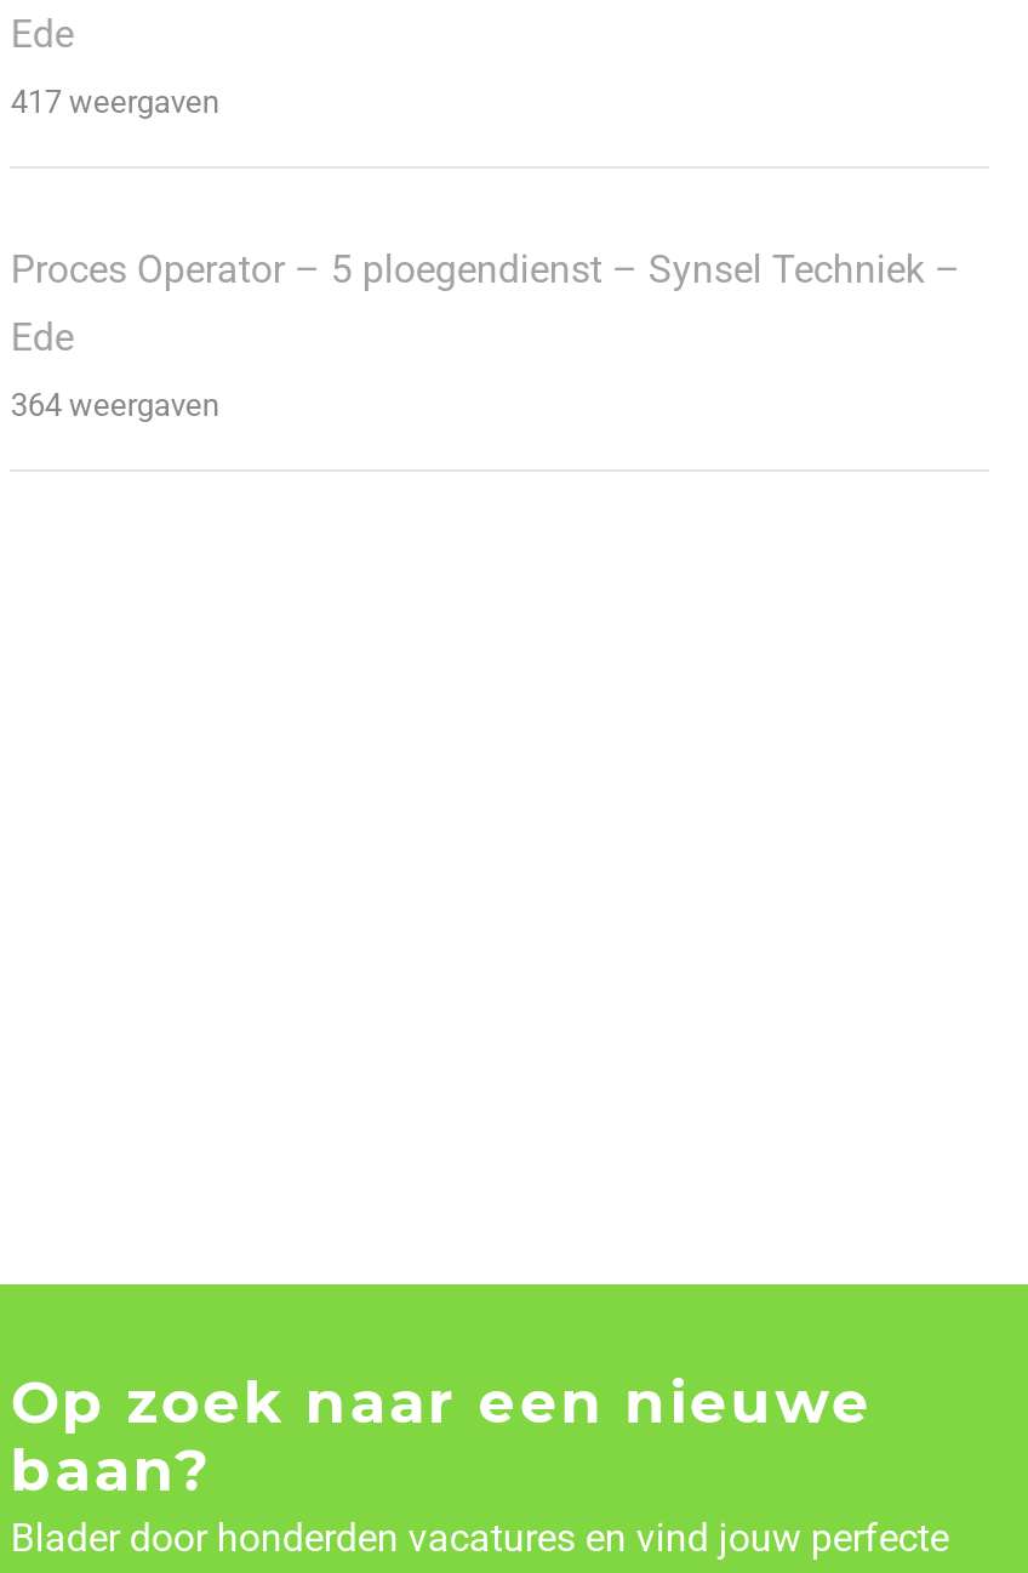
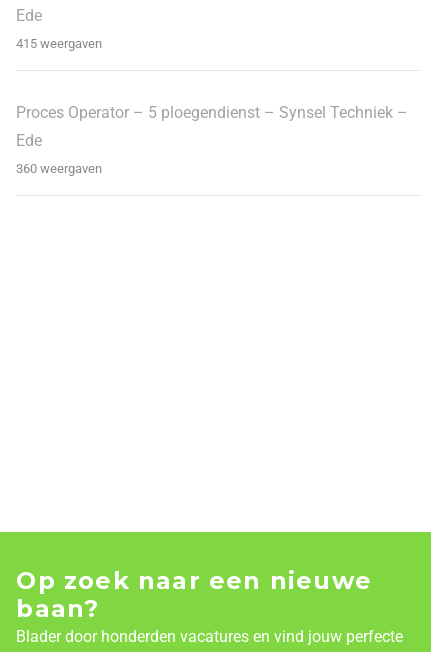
- 417 weergaven
+ 415 weergaven

- 364 weergaven
+ 360 weergaven
